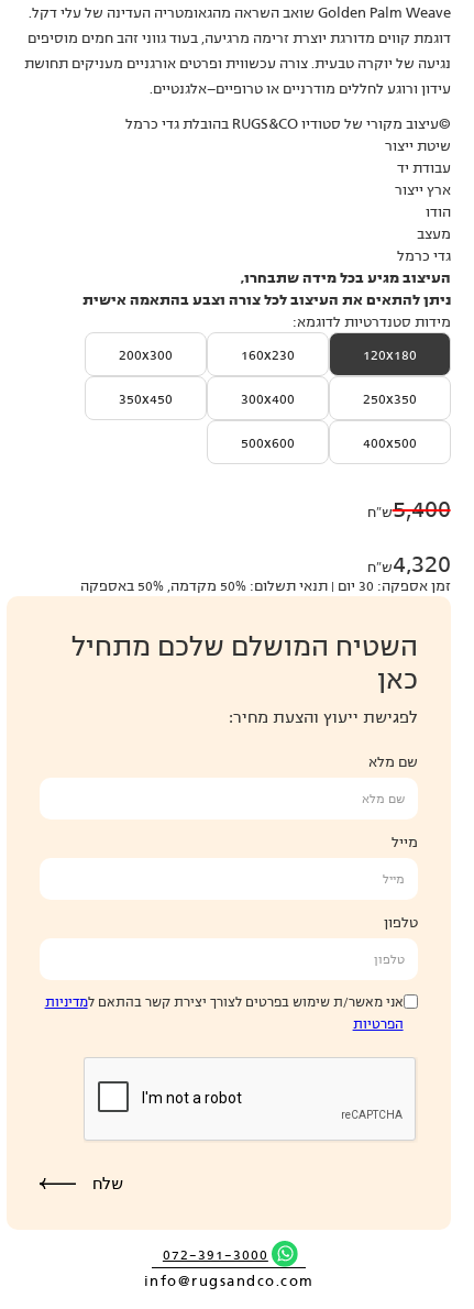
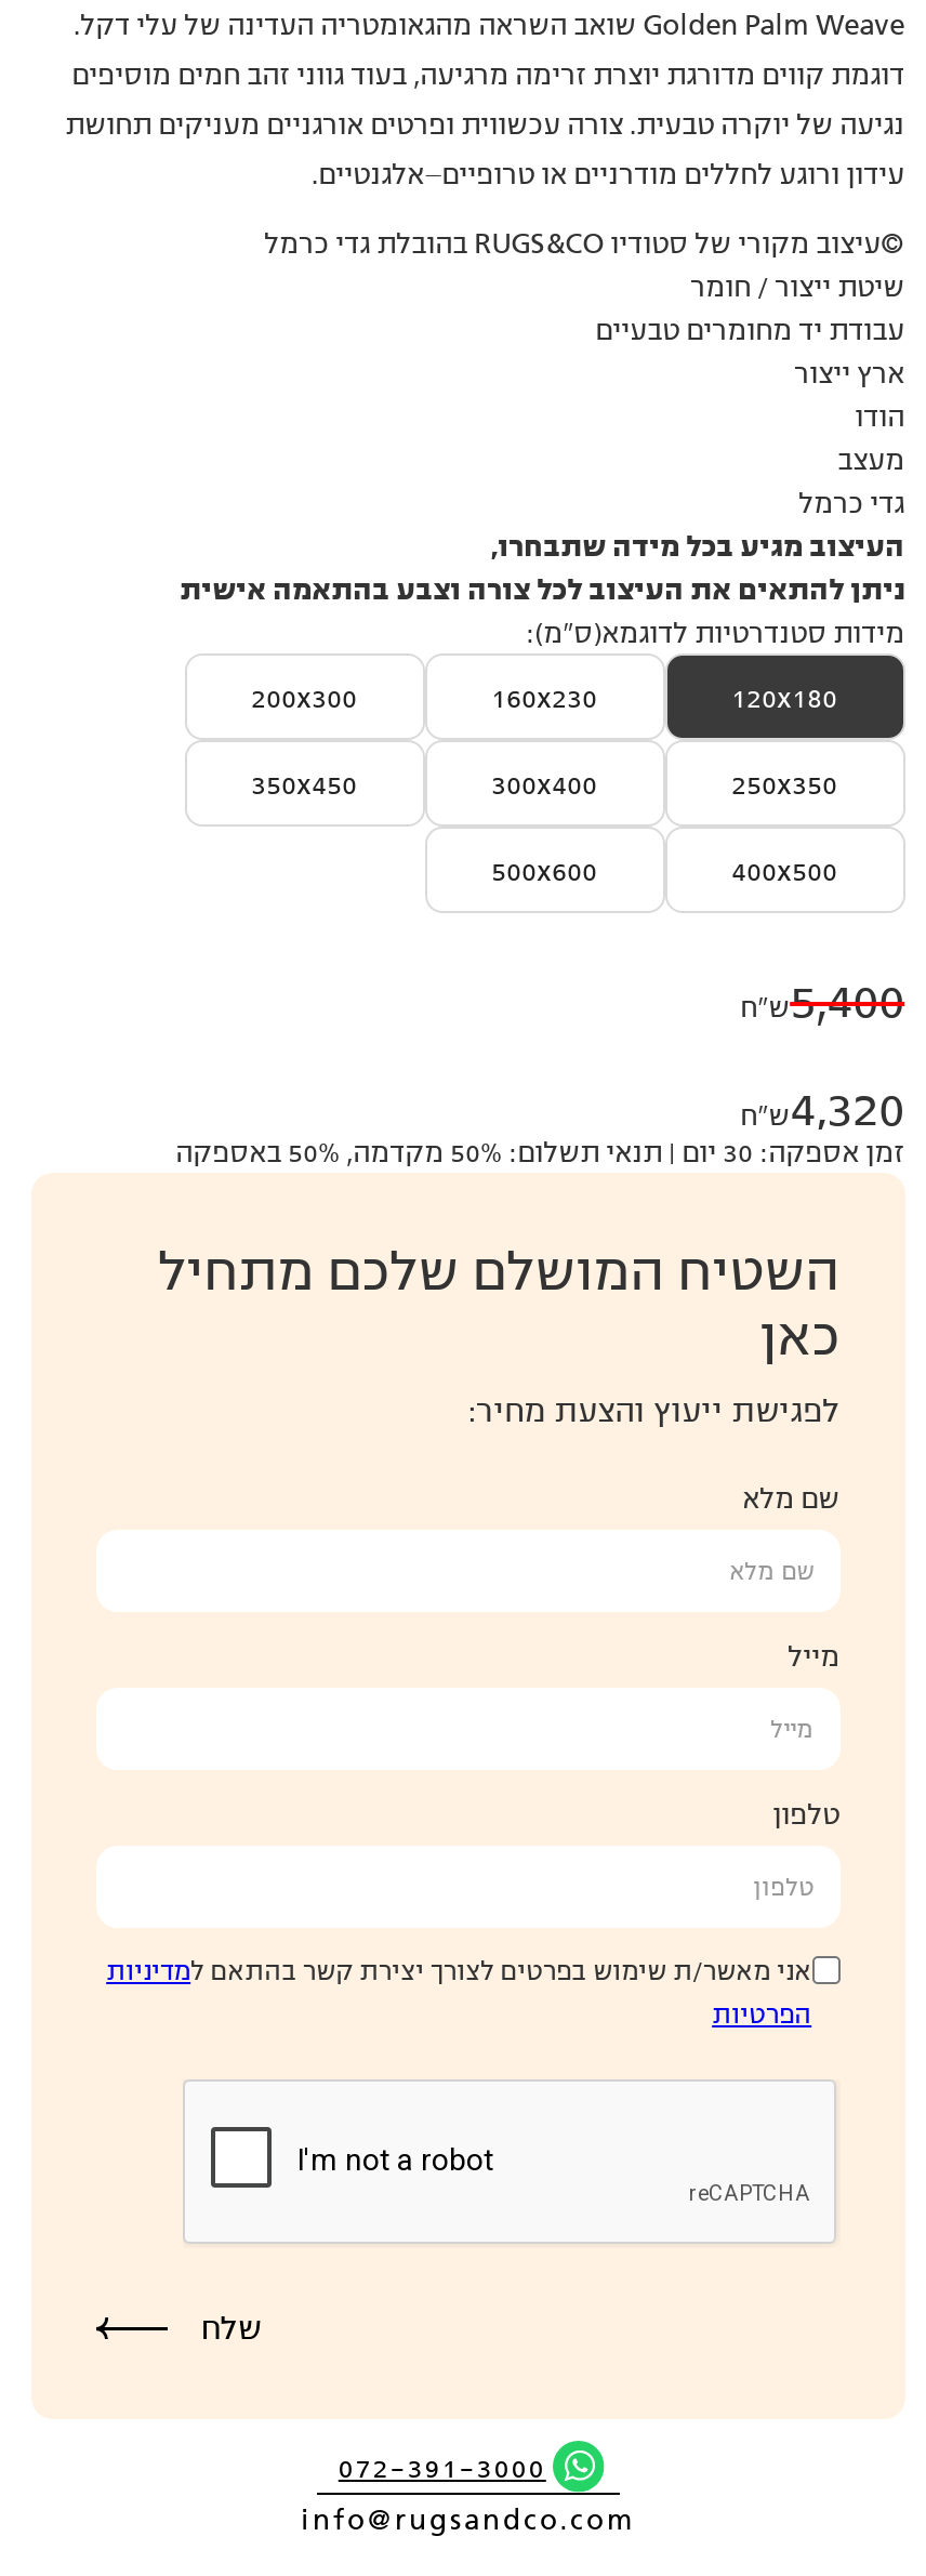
- שיטת ייצור
- עבודת יד
+ שיטת ייצור / חומר
+ עבודת יד מחומרים טבעיים

- מידות סטנדרטיות לדוגמא:
+ מידות סטנדרטיות לדוגמא(ס״מ):
